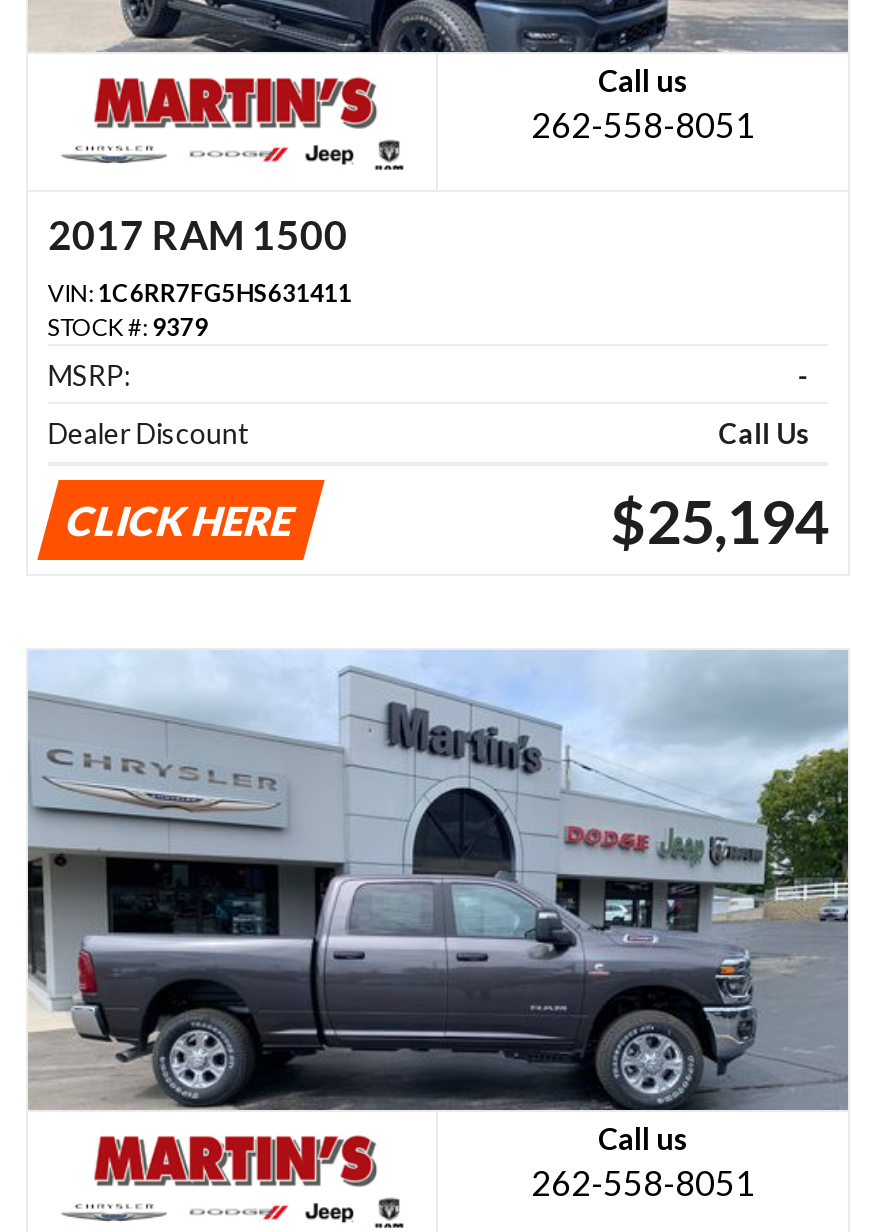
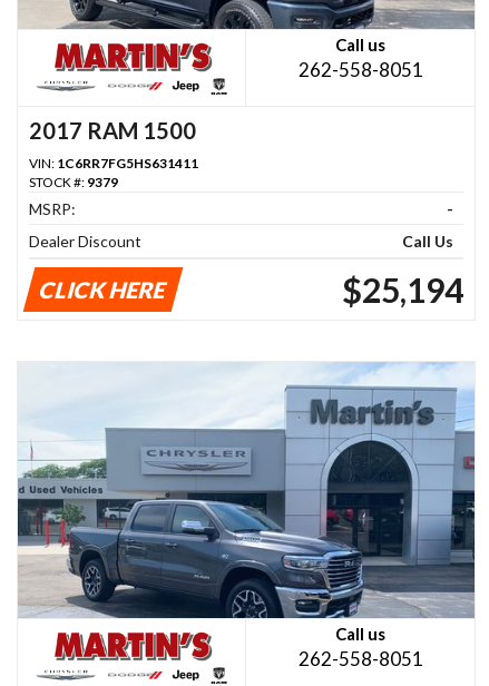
- [image]
+ [image]
